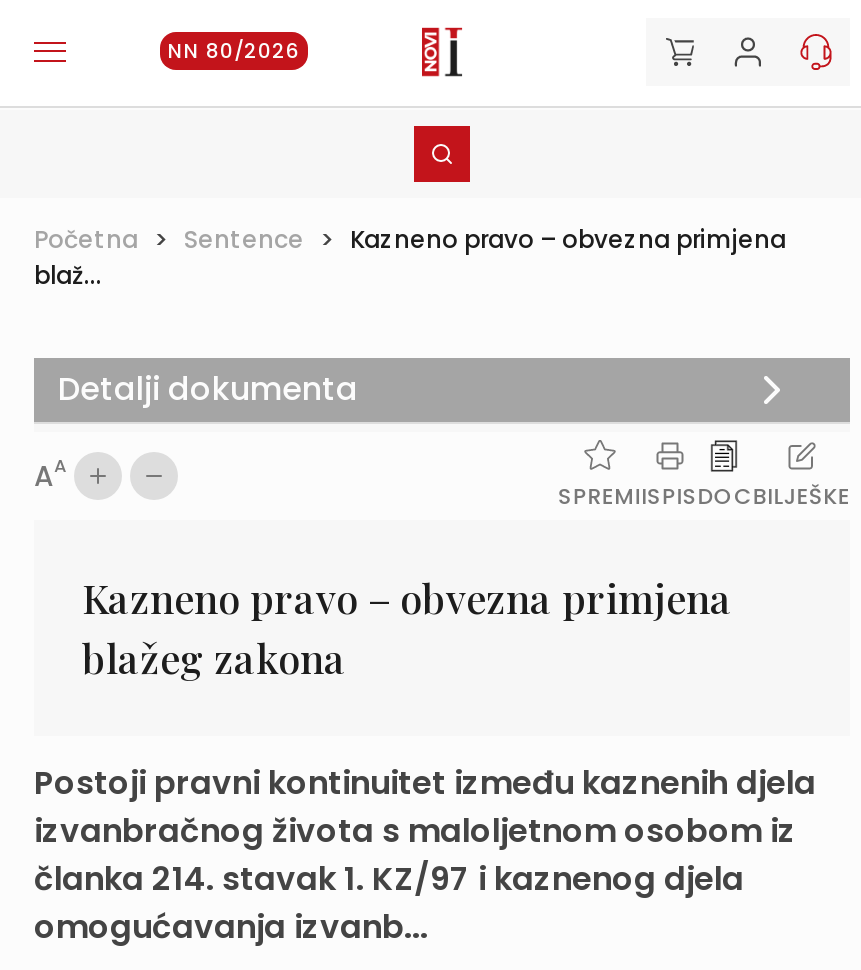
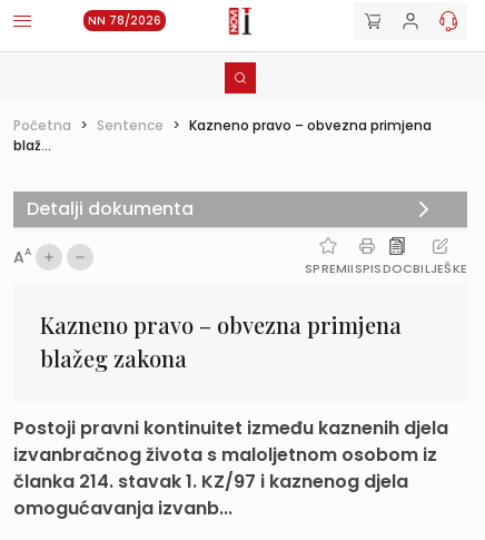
- NN 80/2026
+ NN 78/2026
